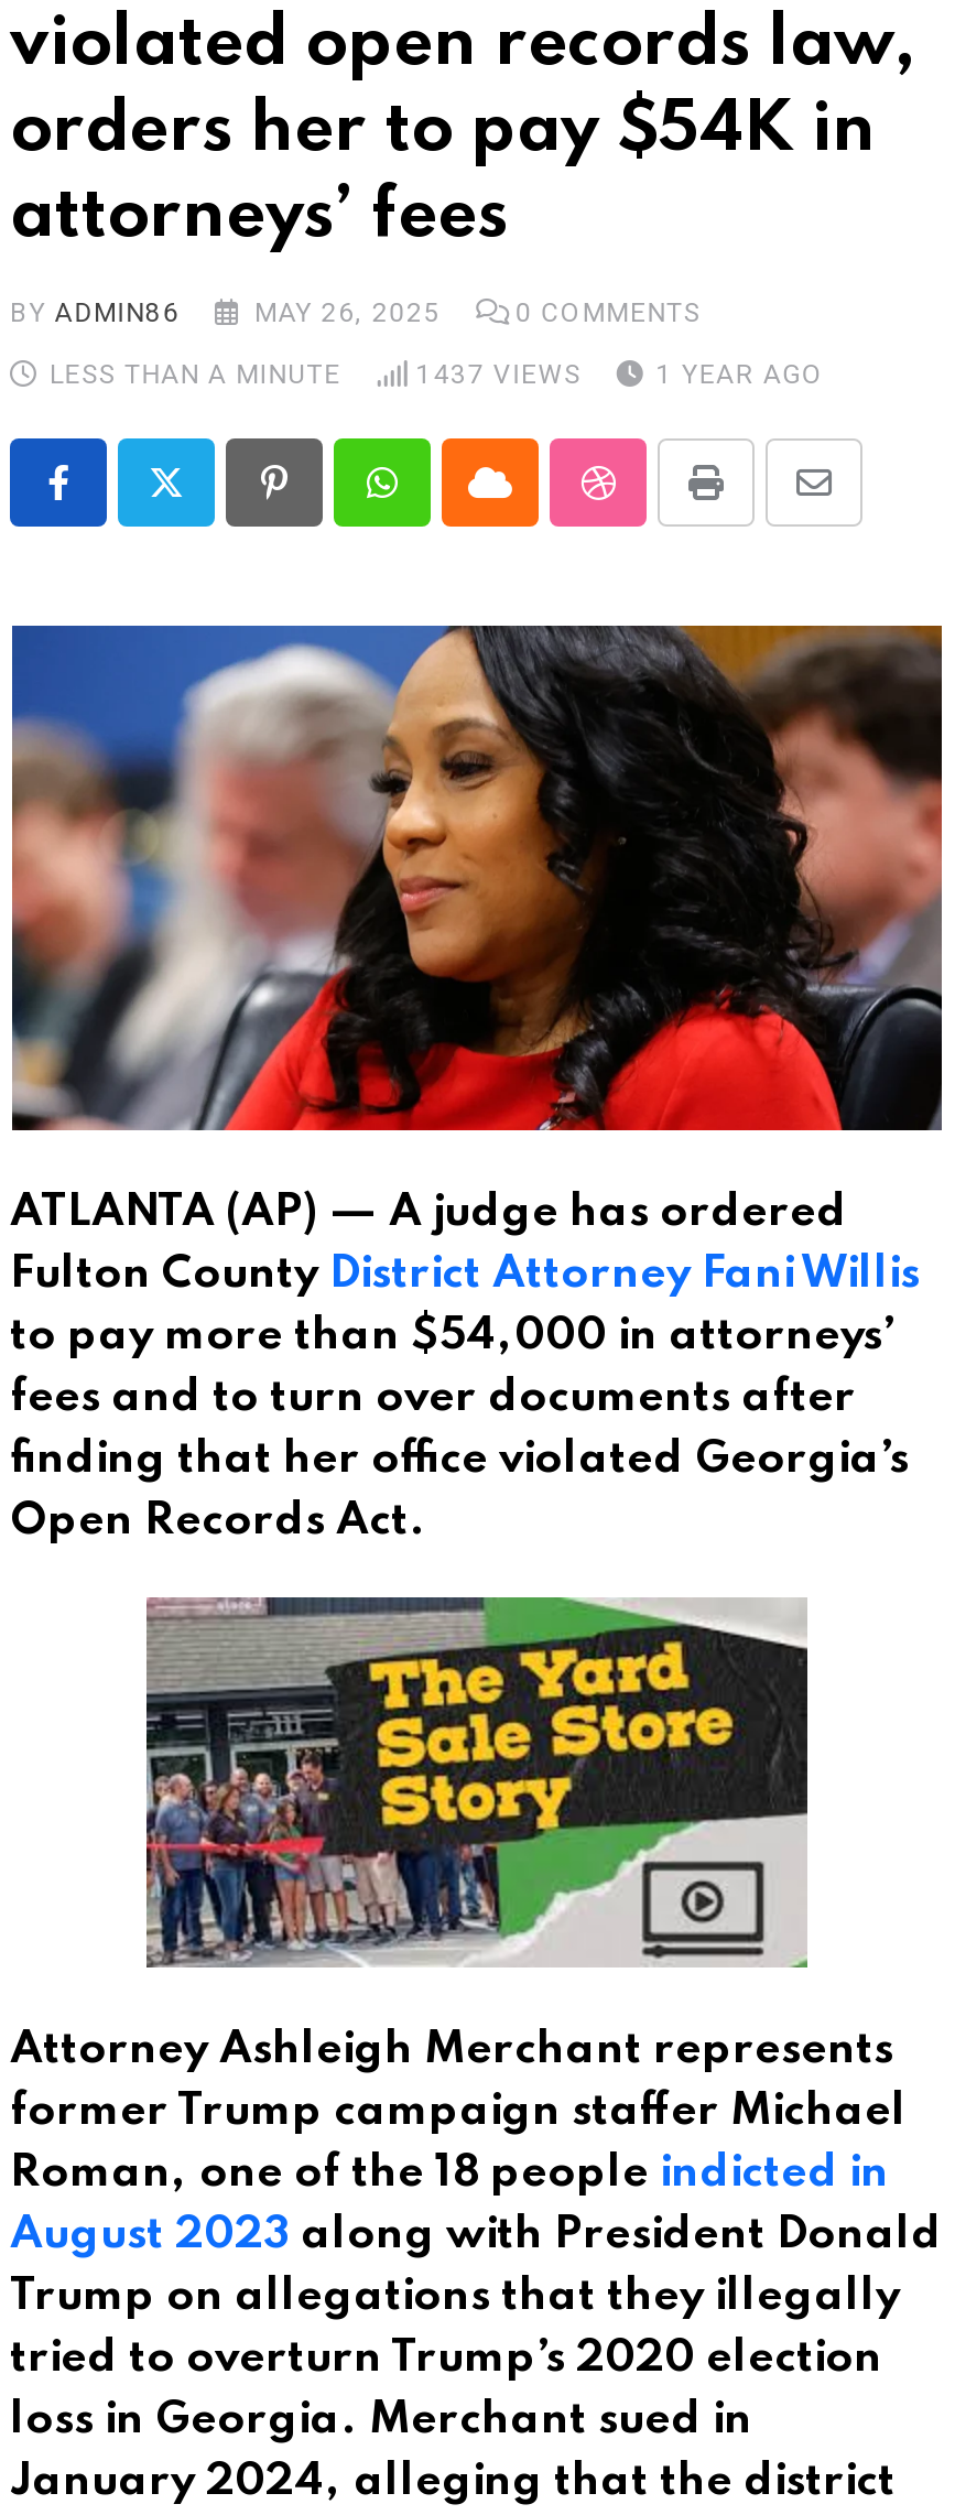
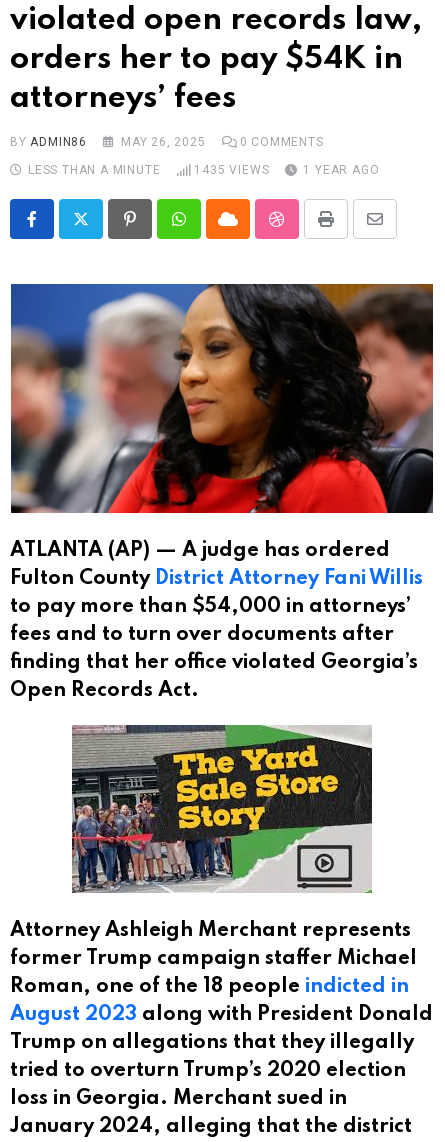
- 1437 VIEWS
+ 1435 VIEWS
